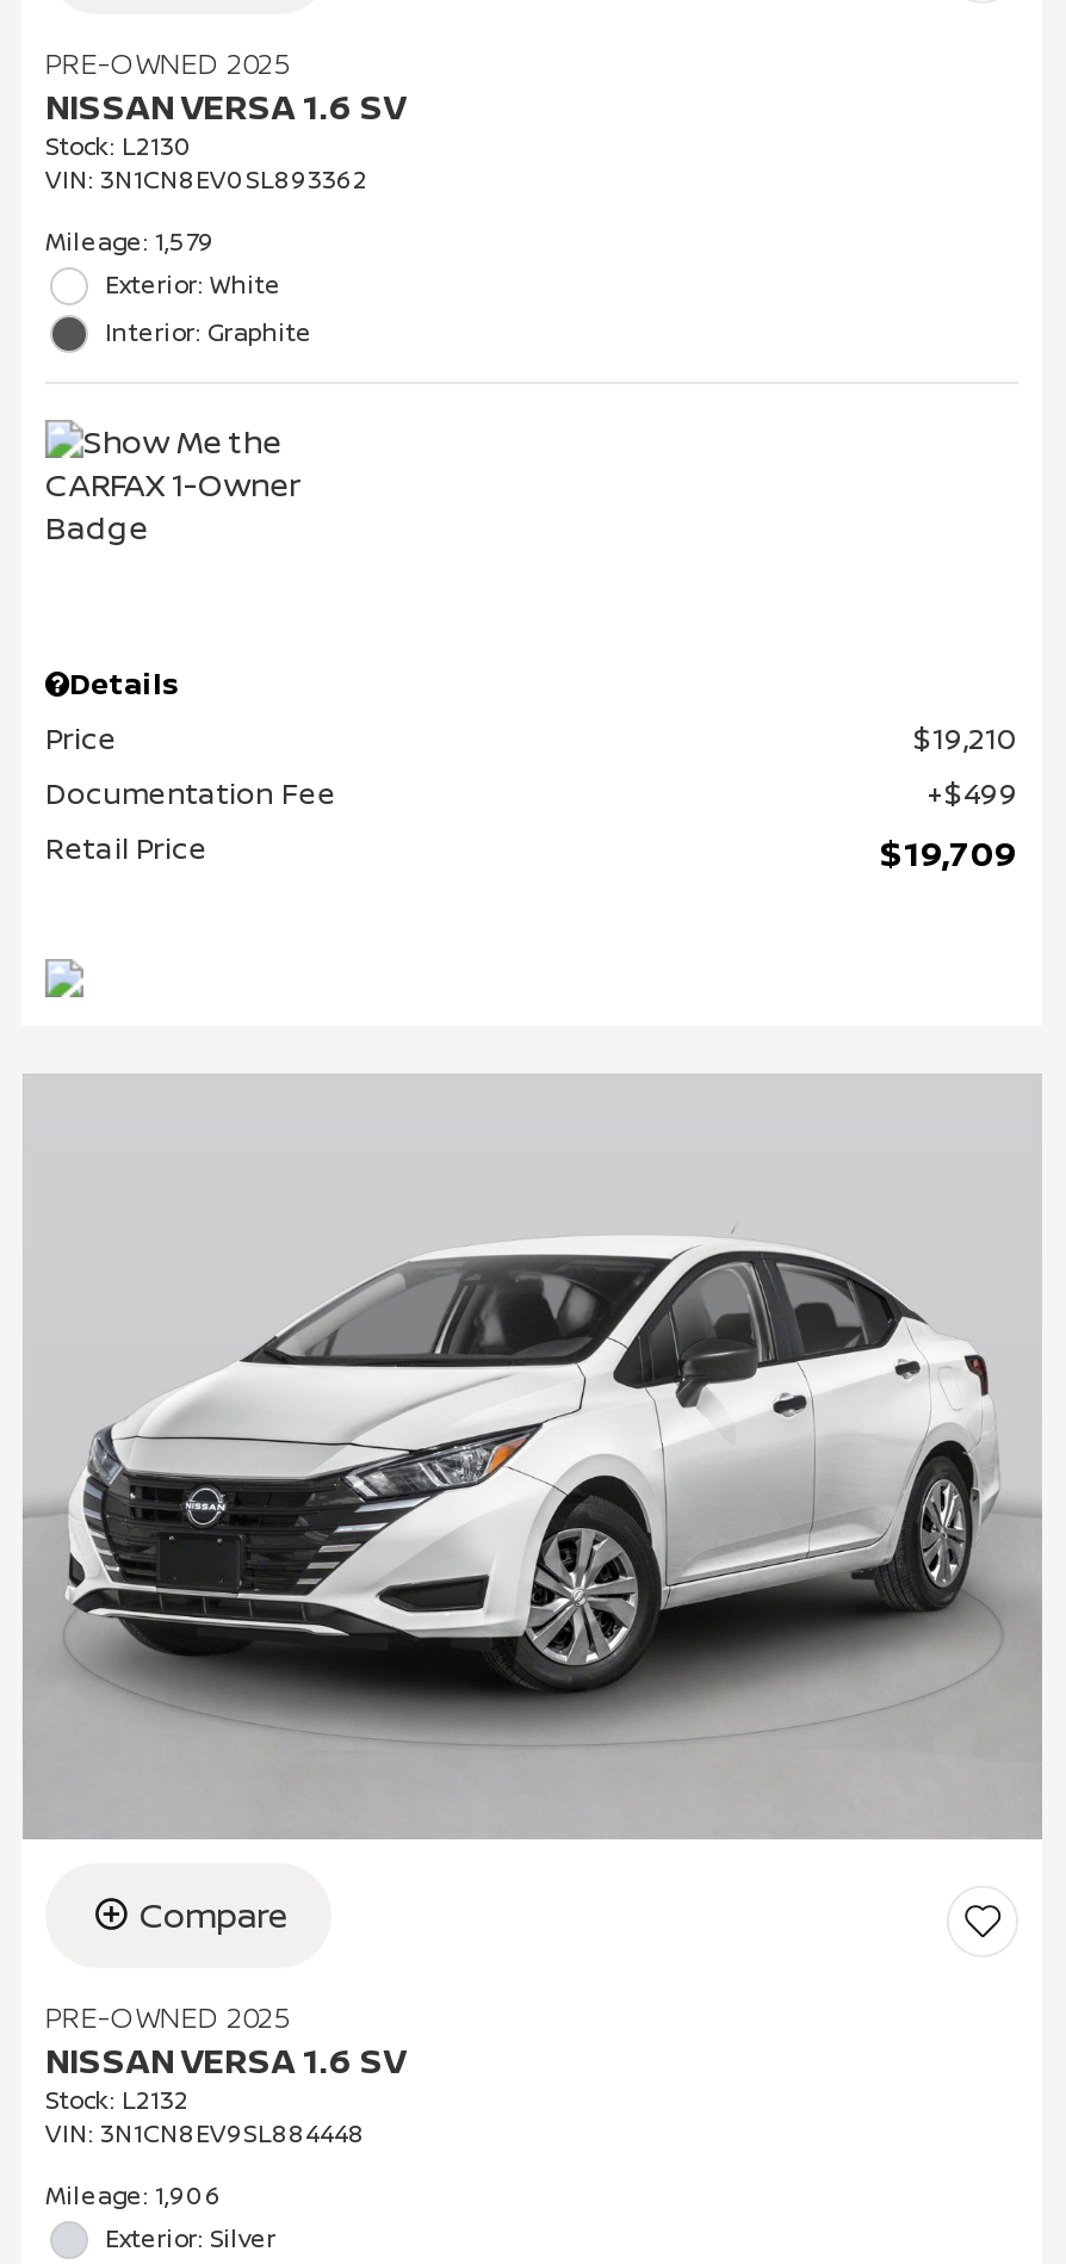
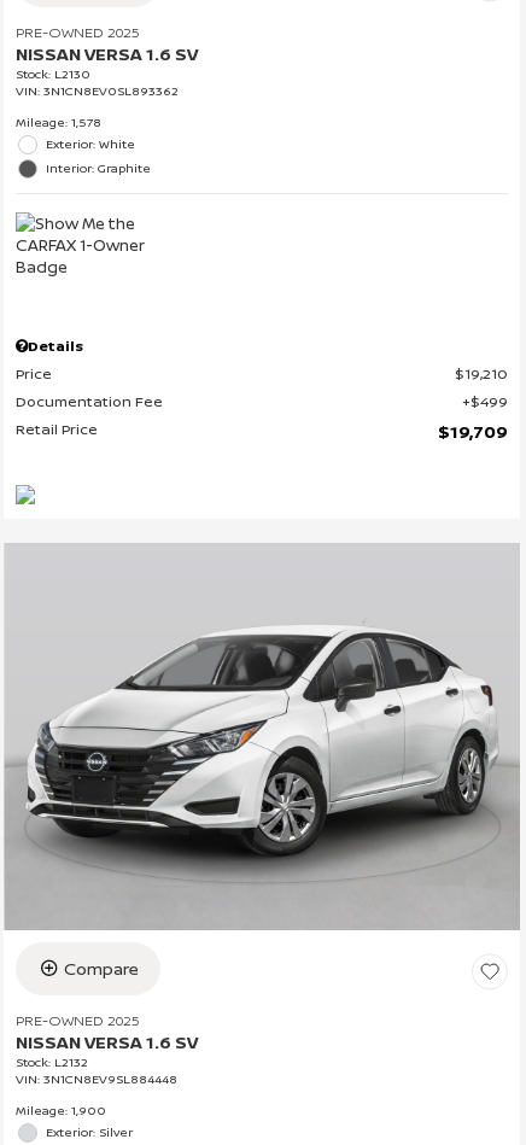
- Mileage: 1,579
+ Mileage: 1,578

- Mileage: 1,906
+ Mileage: 1,900
